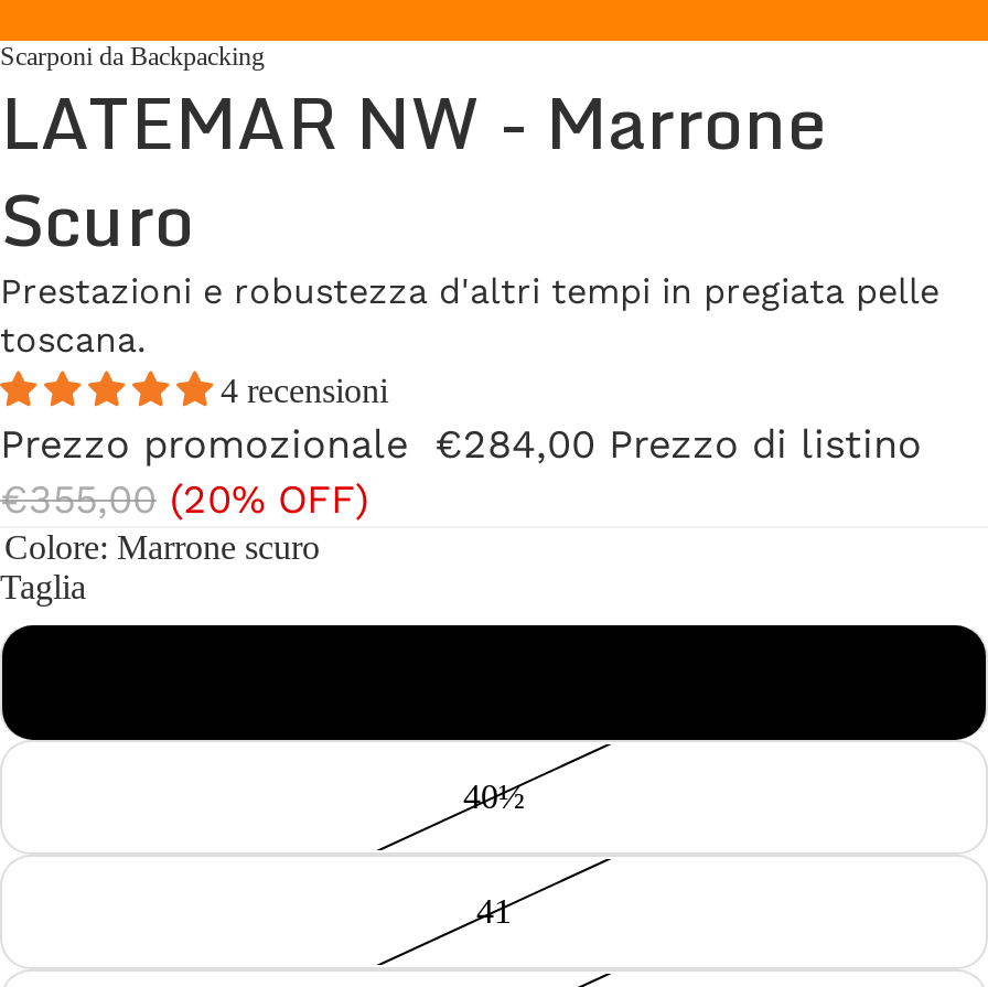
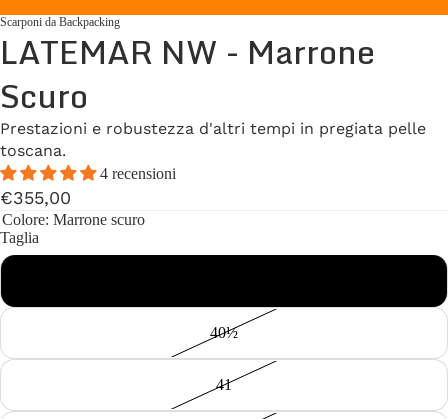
- Prezzo promozionale €284,00 Prezzo di listino
- €355,00 (20% OFF)
+ €355,00
